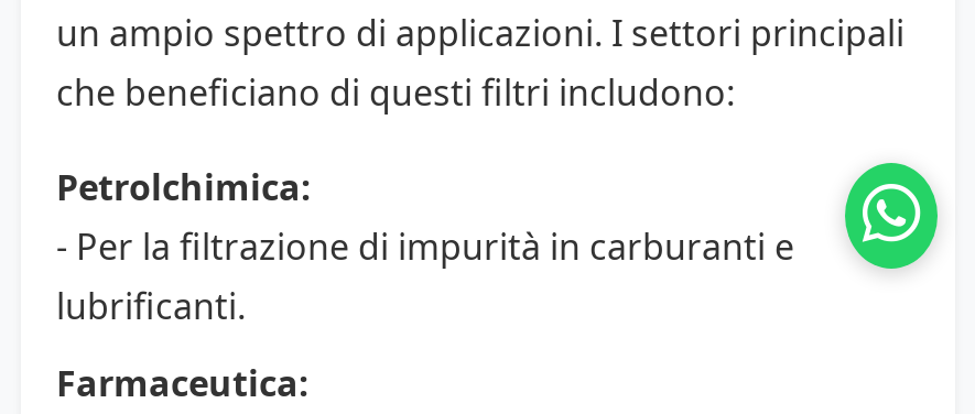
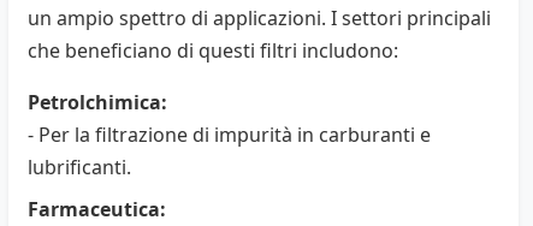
- [image]
